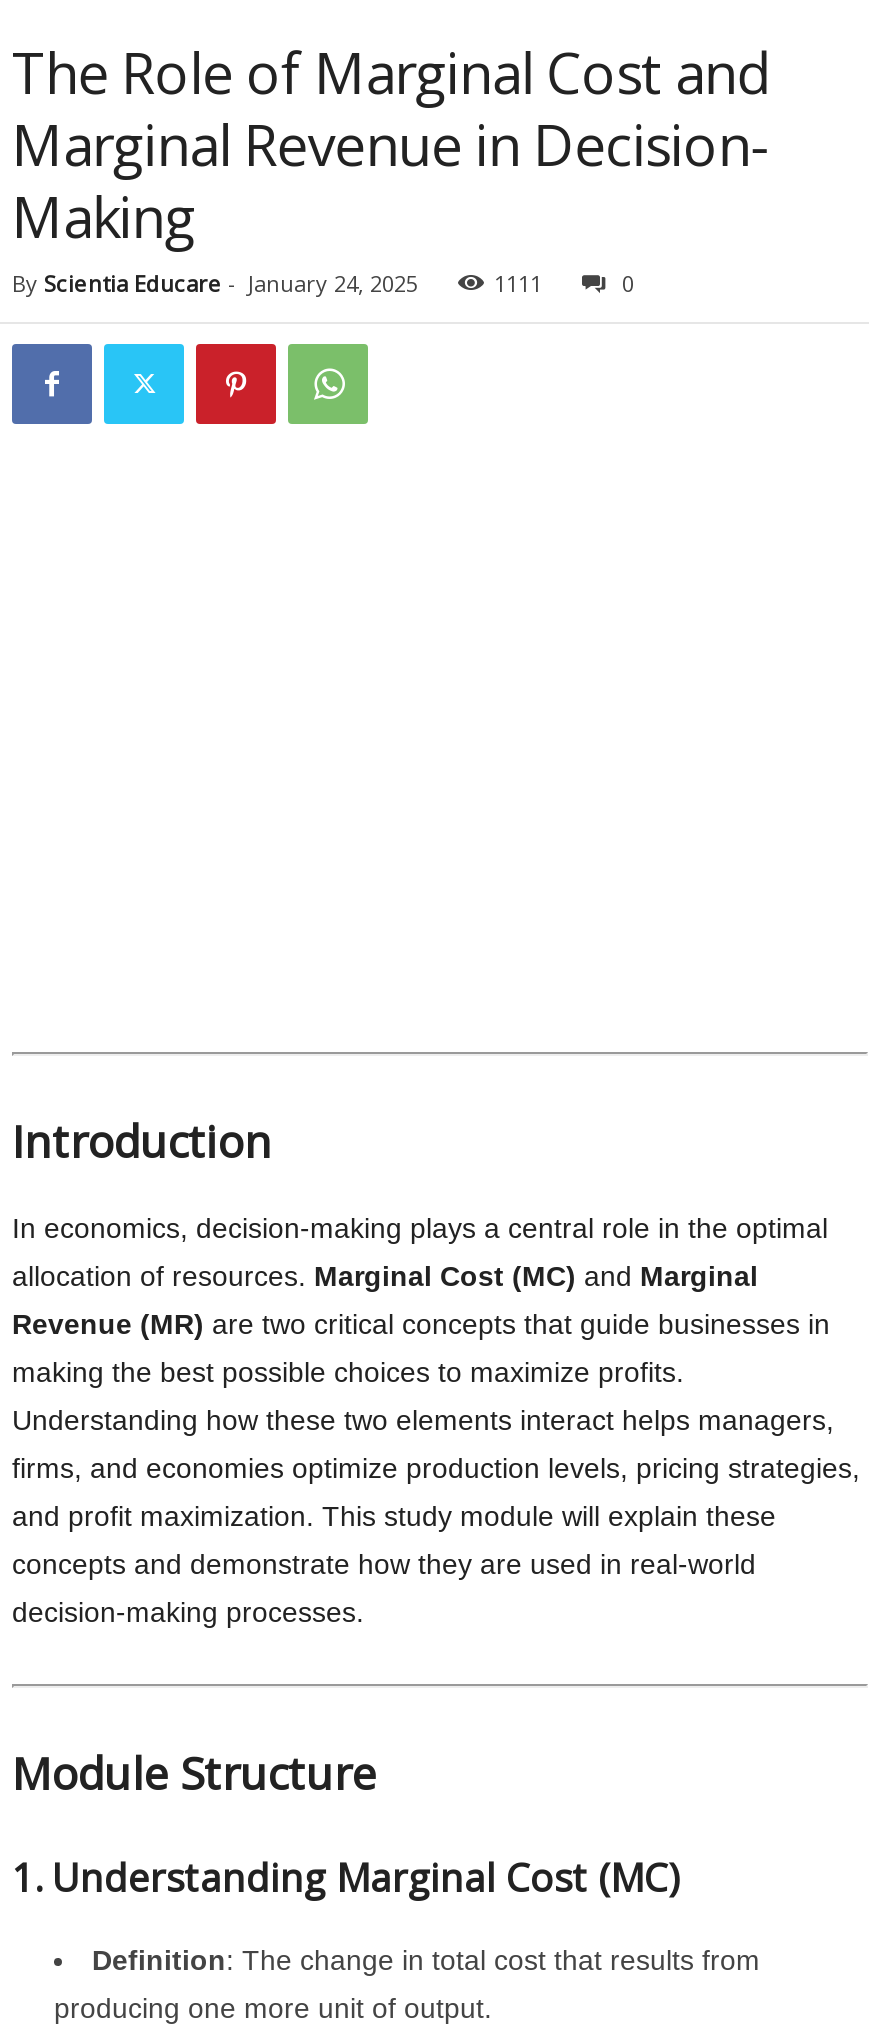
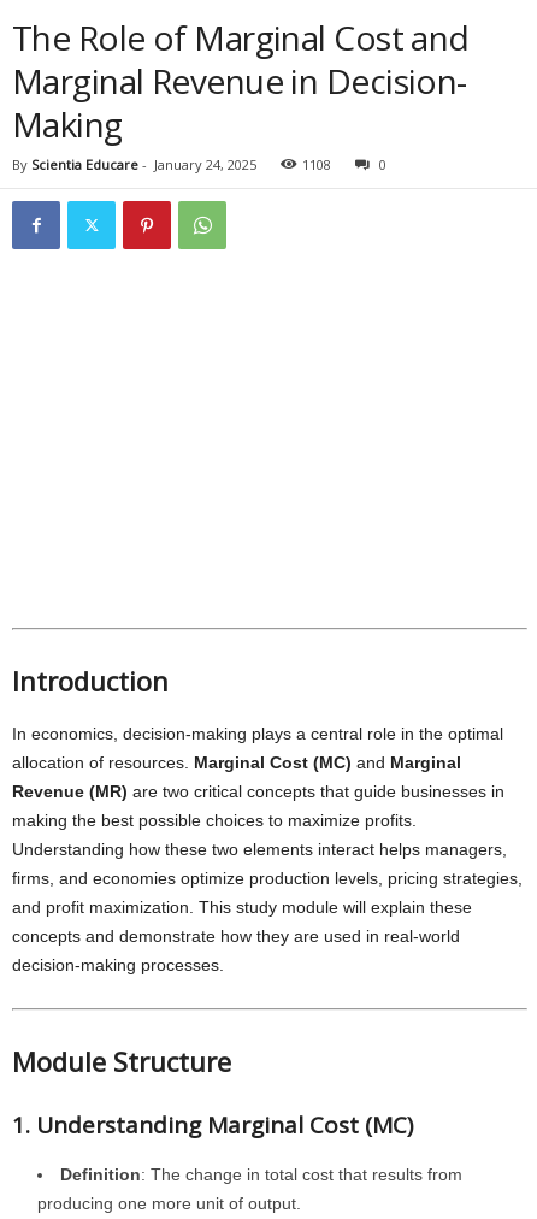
- 1111
+ 1108
